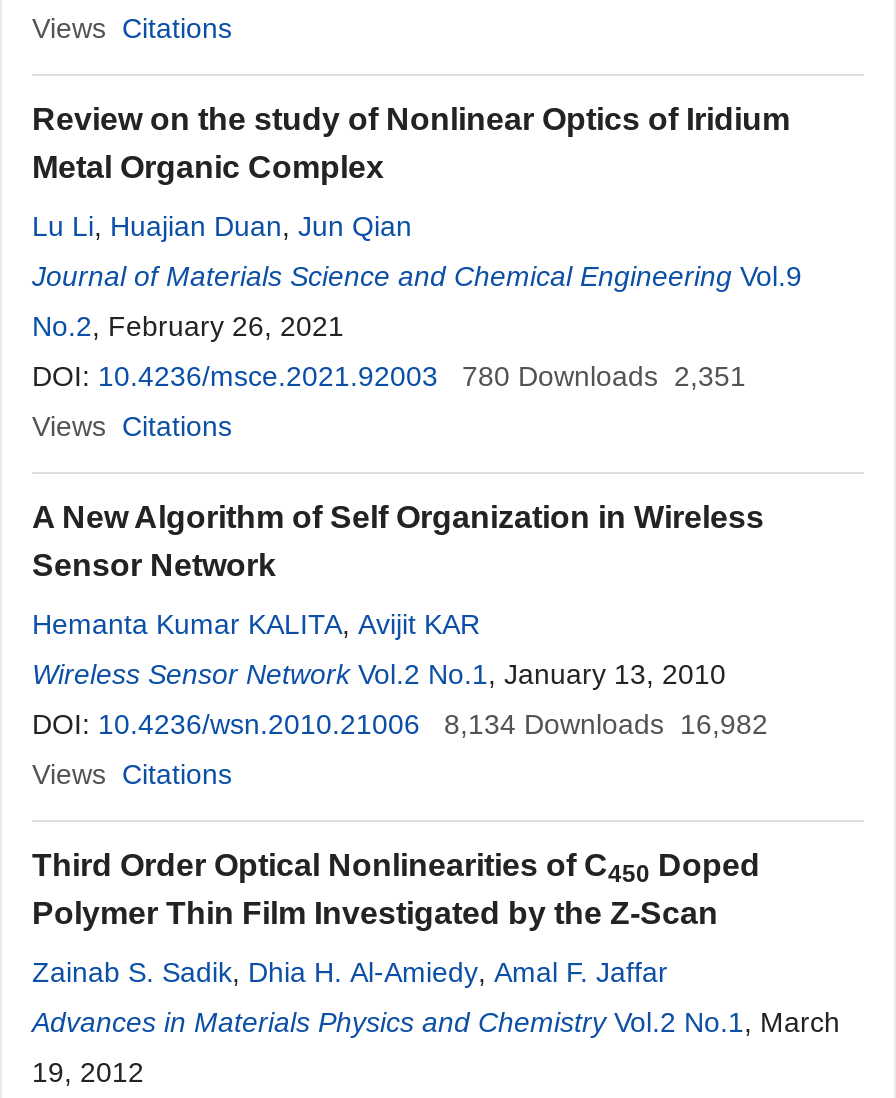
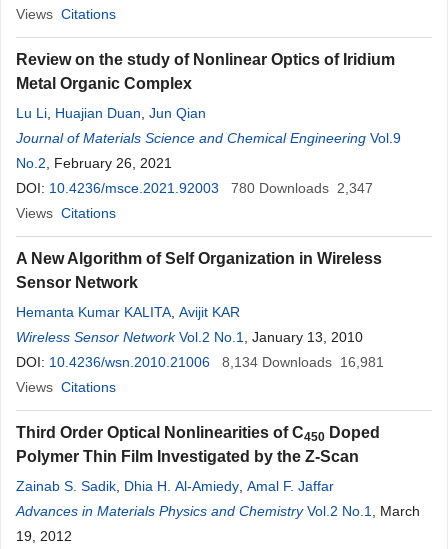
- DOI: 10.4236/msce.2021.92003 780 Downloads 2,351
+ DOI: 10.4236/msce.2021.92003 780 Downloads 2,347

- DOI: 10.4236/wsn.2010.21006 8,134 Downloads 16,982
+ DOI: 10.4236/wsn.2010.21006 8,134 Downloads 16,981
